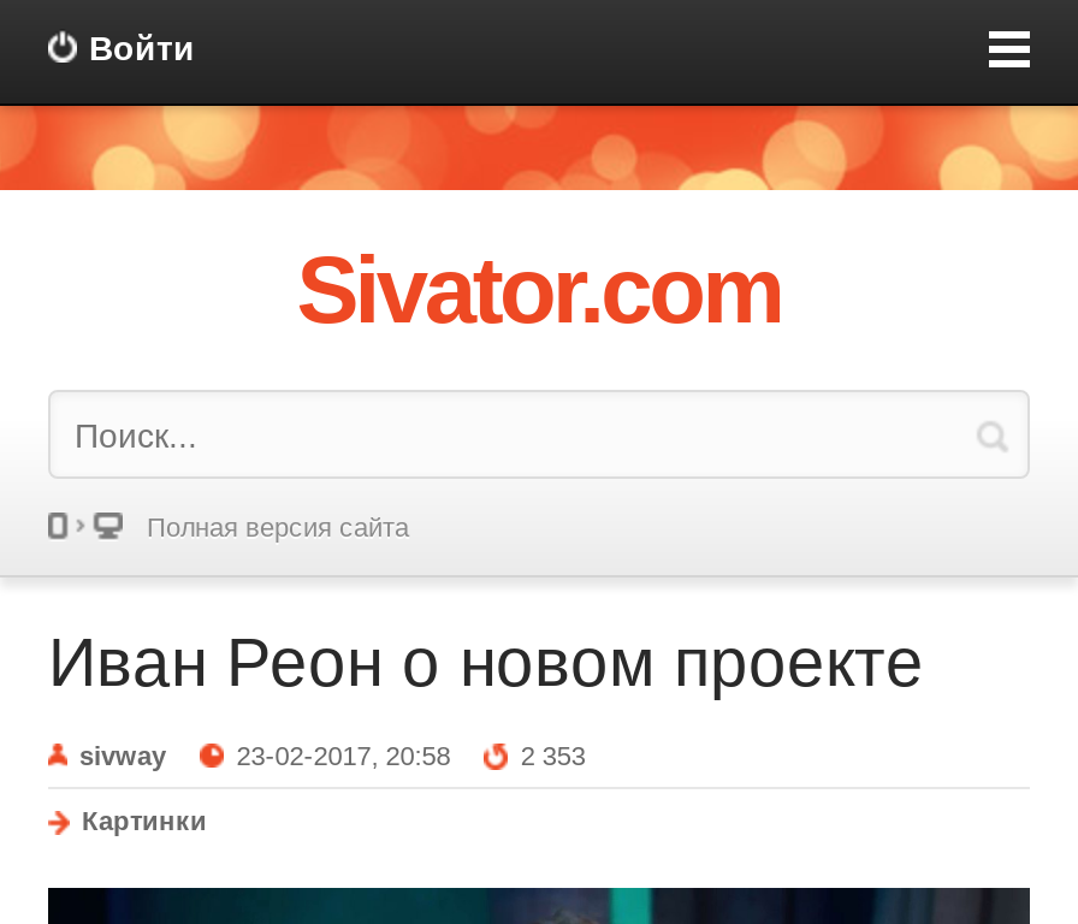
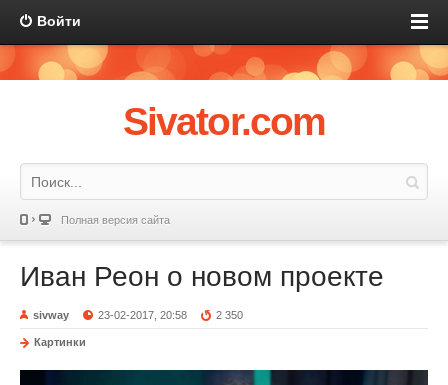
- 2 353
+ 2 350
